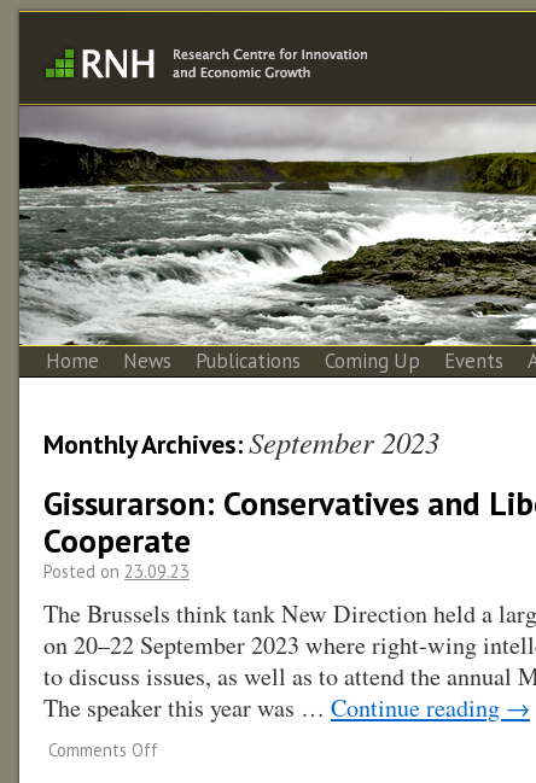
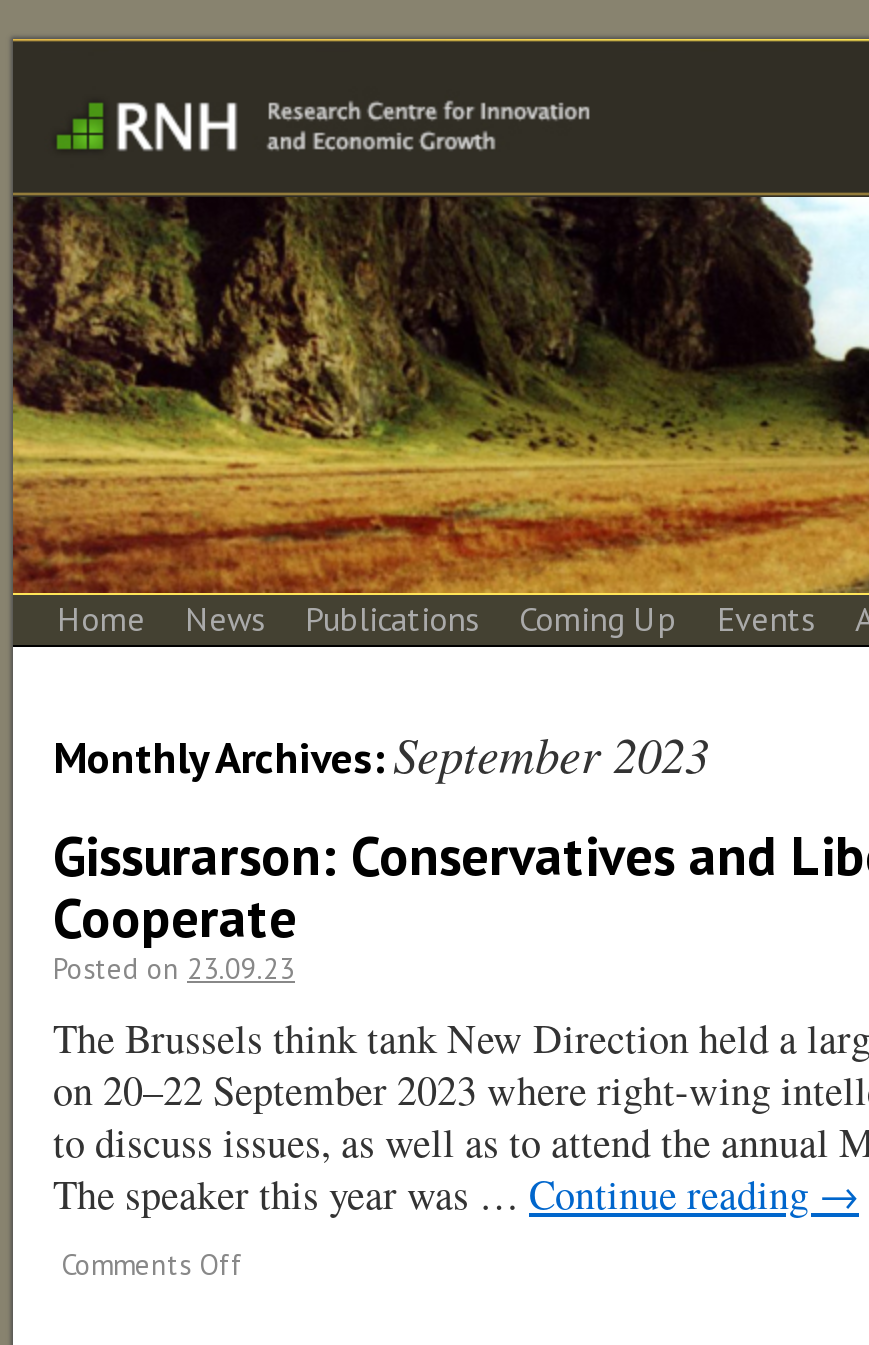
- [image]
+ [image]
